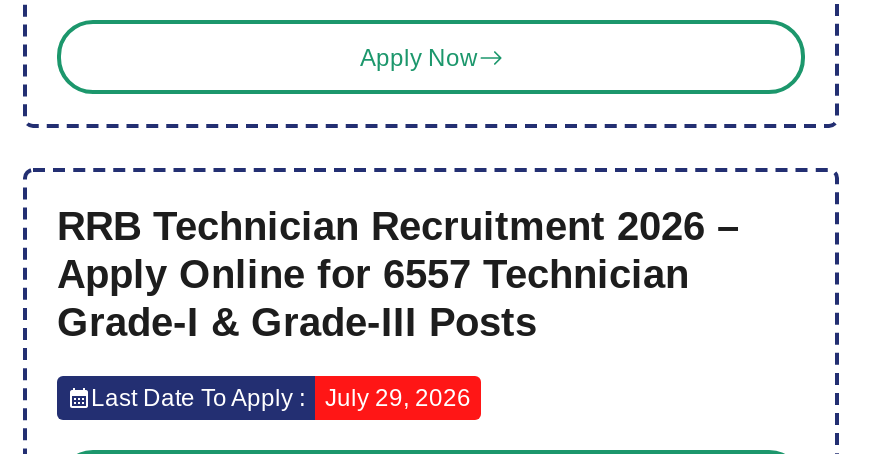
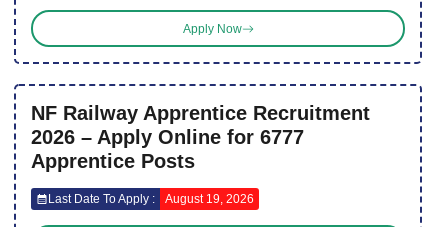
- RRB Technician Recruitment 2026 –
- Apply Online for 6557 Technician
- Grade-I & Grade-III Posts
+ NF Railway Apprentice Recruitment
+ 2026 – Apply Online for 6777
+ Apprentice Posts

- Last Date To Apply : July 29, 2026
+ Last Date To Apply : August 19, 2026
